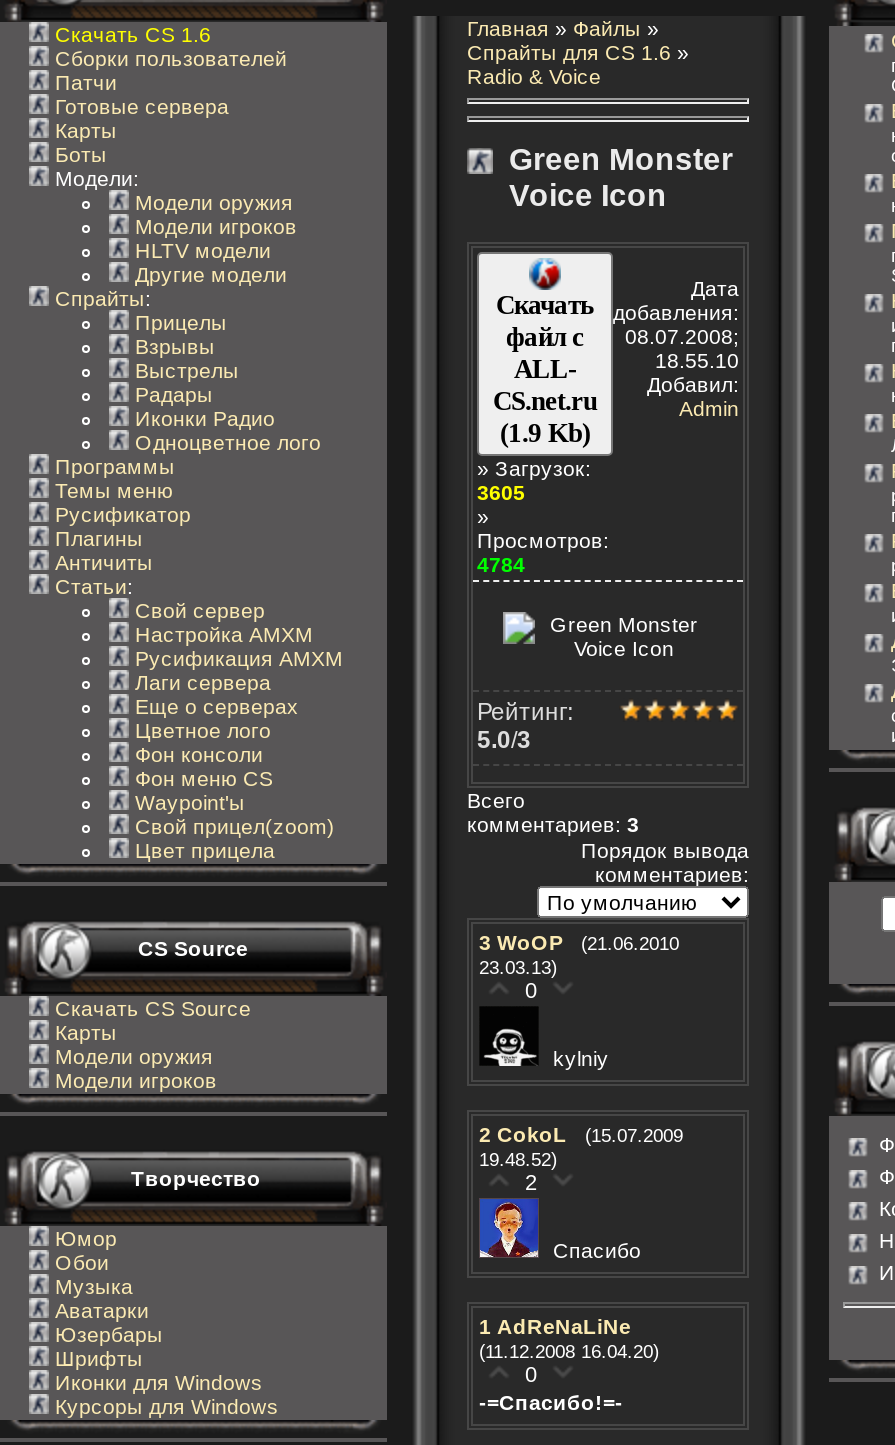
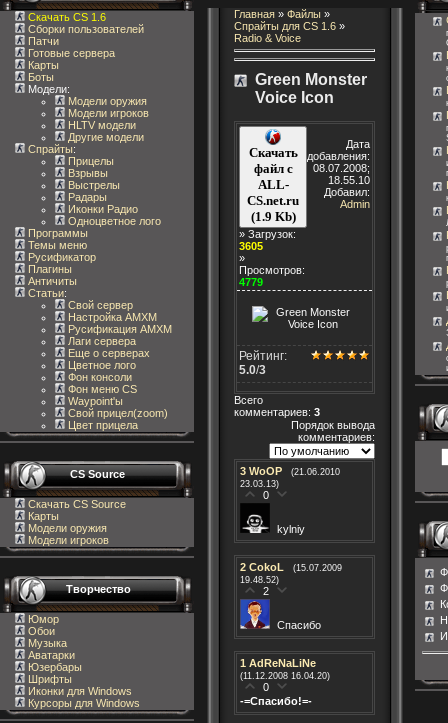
- 4784
+ 4779
